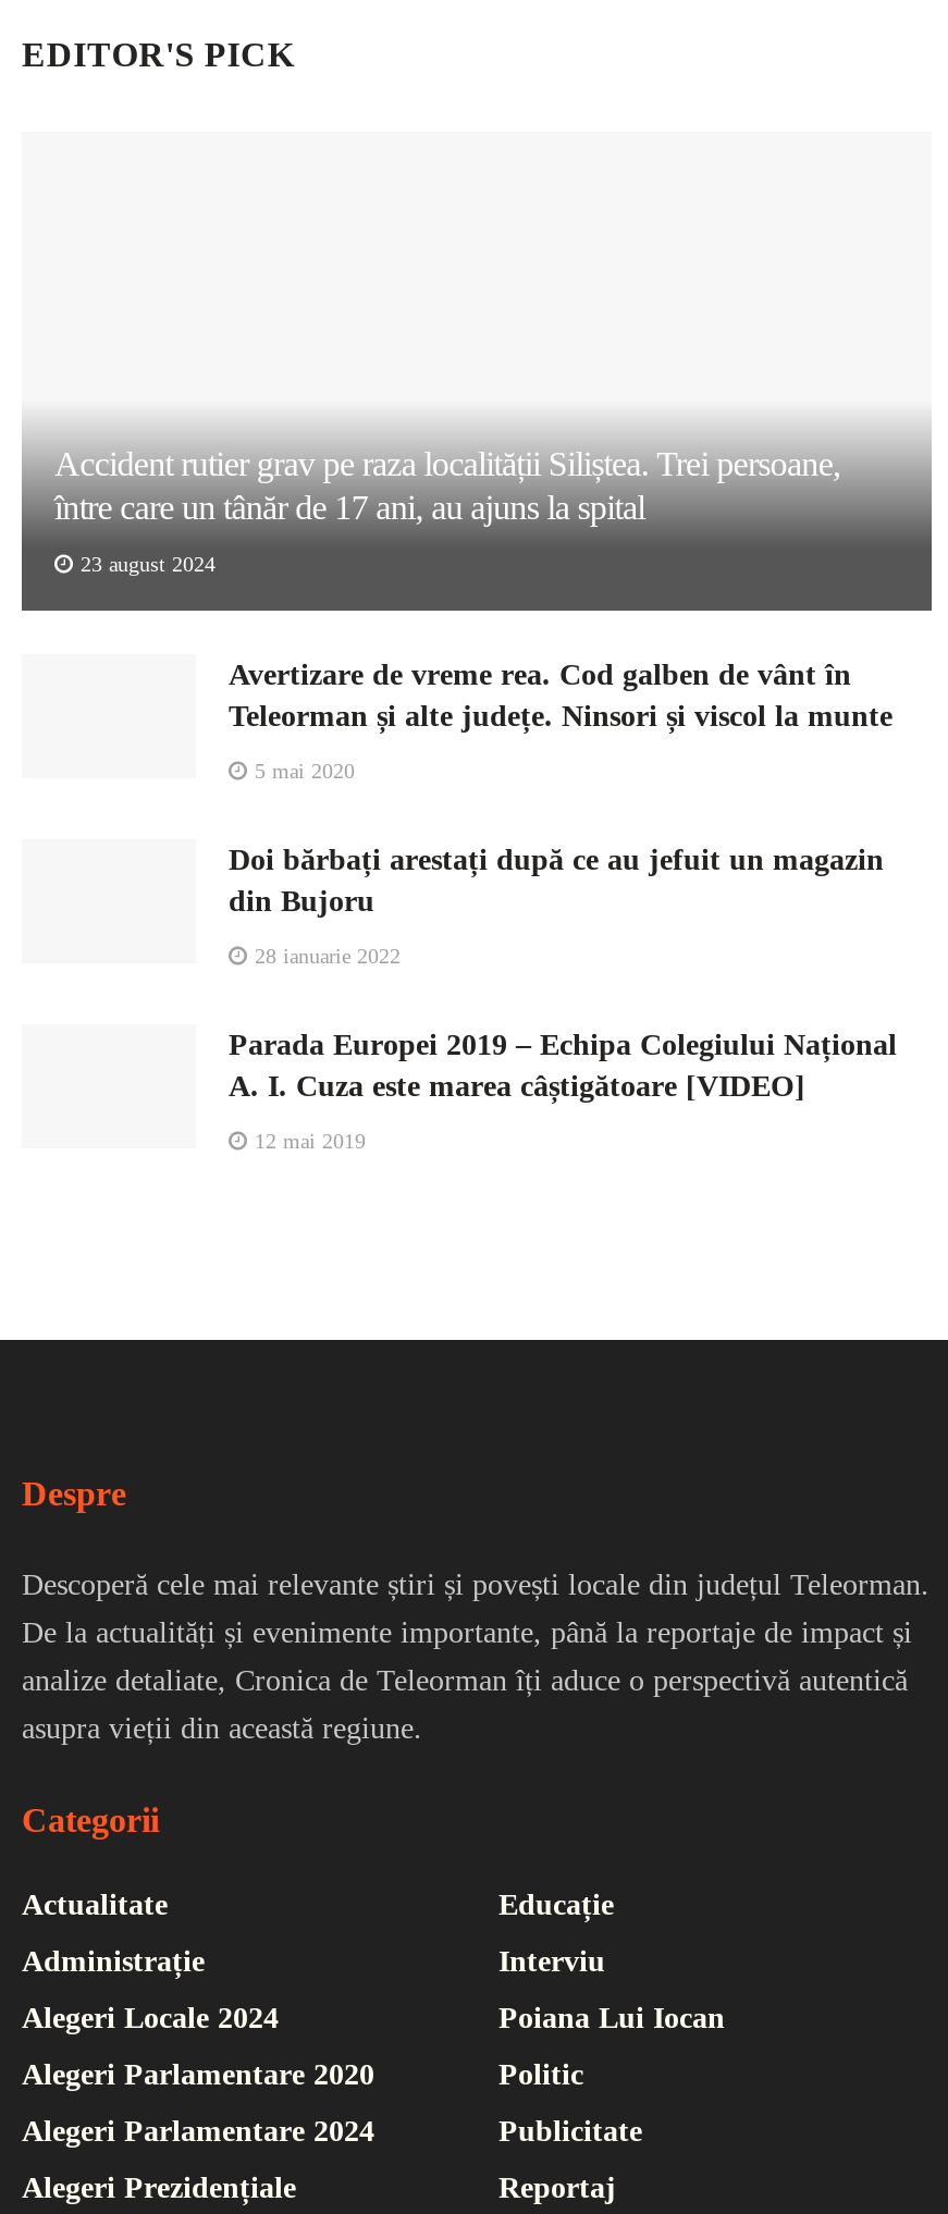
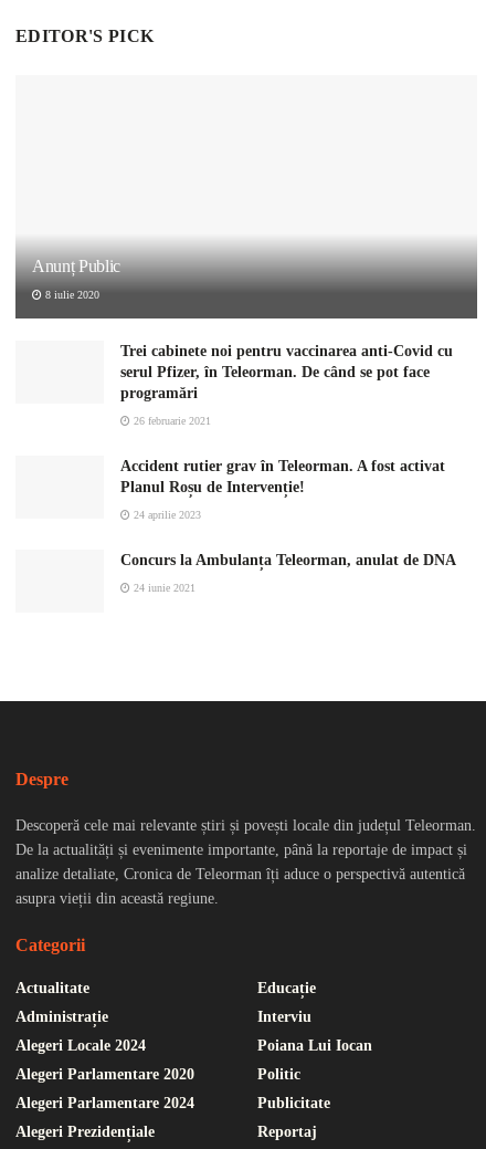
- Accident rutier grav pe raza localității Siliștea. Trei persoane,
- între care un tânăr de 17 ani, au ajuns la spital
+ Anunț Public

- 23 august 2024
+ 8 iulie 2020

- Avertizare de vreme rea. Cod galben de vânt în
- Teleorman și alte județe. Ninsori și viscol la munte
+ Trei cabinete noi pentru vaccinarea anti-Covid cu
+ serul Pfizer, în Teleorman. De când se pot face
+ programări

- 5 mai 2020
+ 26 februarie 2021

- Doi bărbați arestați după ce au jefuit un magazin
- din Bujoru
+ Accident rutier grav în Teleorman. A fost activat
+ Planul Roșu de Intervenție!

- 28 ianuarie 2022
+ 24 aprilie 2023

- Parada Europei 2019 – Echipa Colegiului Național
- A. I. Cuza este marea câștigătoare [VIDEO]
+ Concurs la Ambulanța Teleorman, anulat de DNA

- 12 mai 2019
+ 24 iunie 2021
